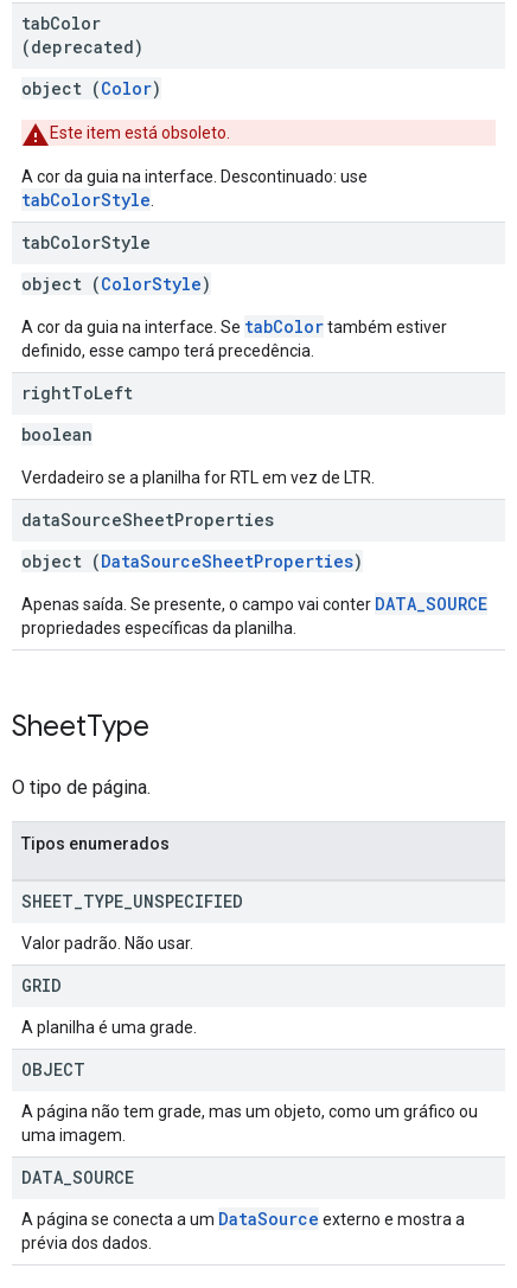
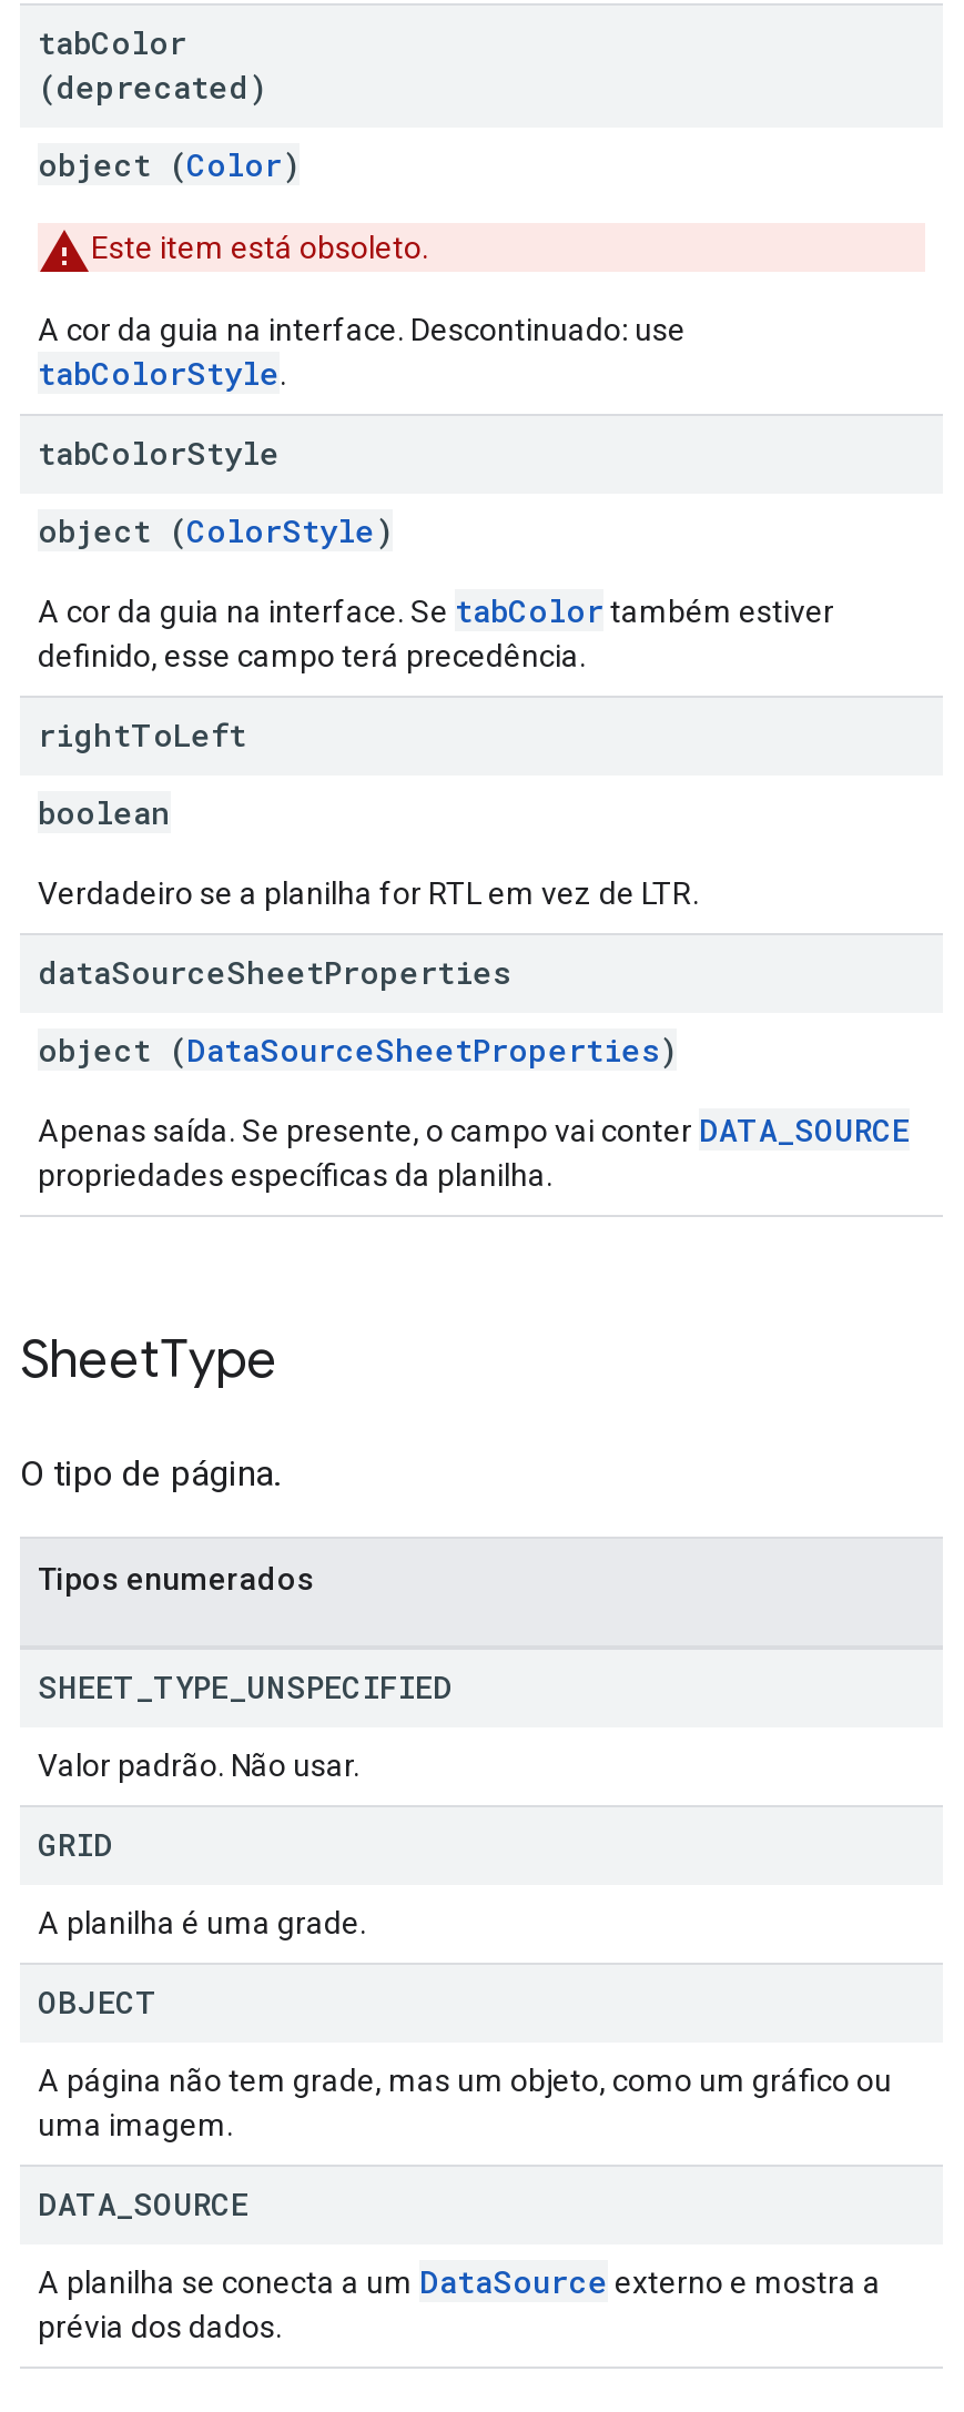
- A página se conecta a um DataSource externo e mostra a
+ A planilha se conecta a um DataSource externo e mostra a
